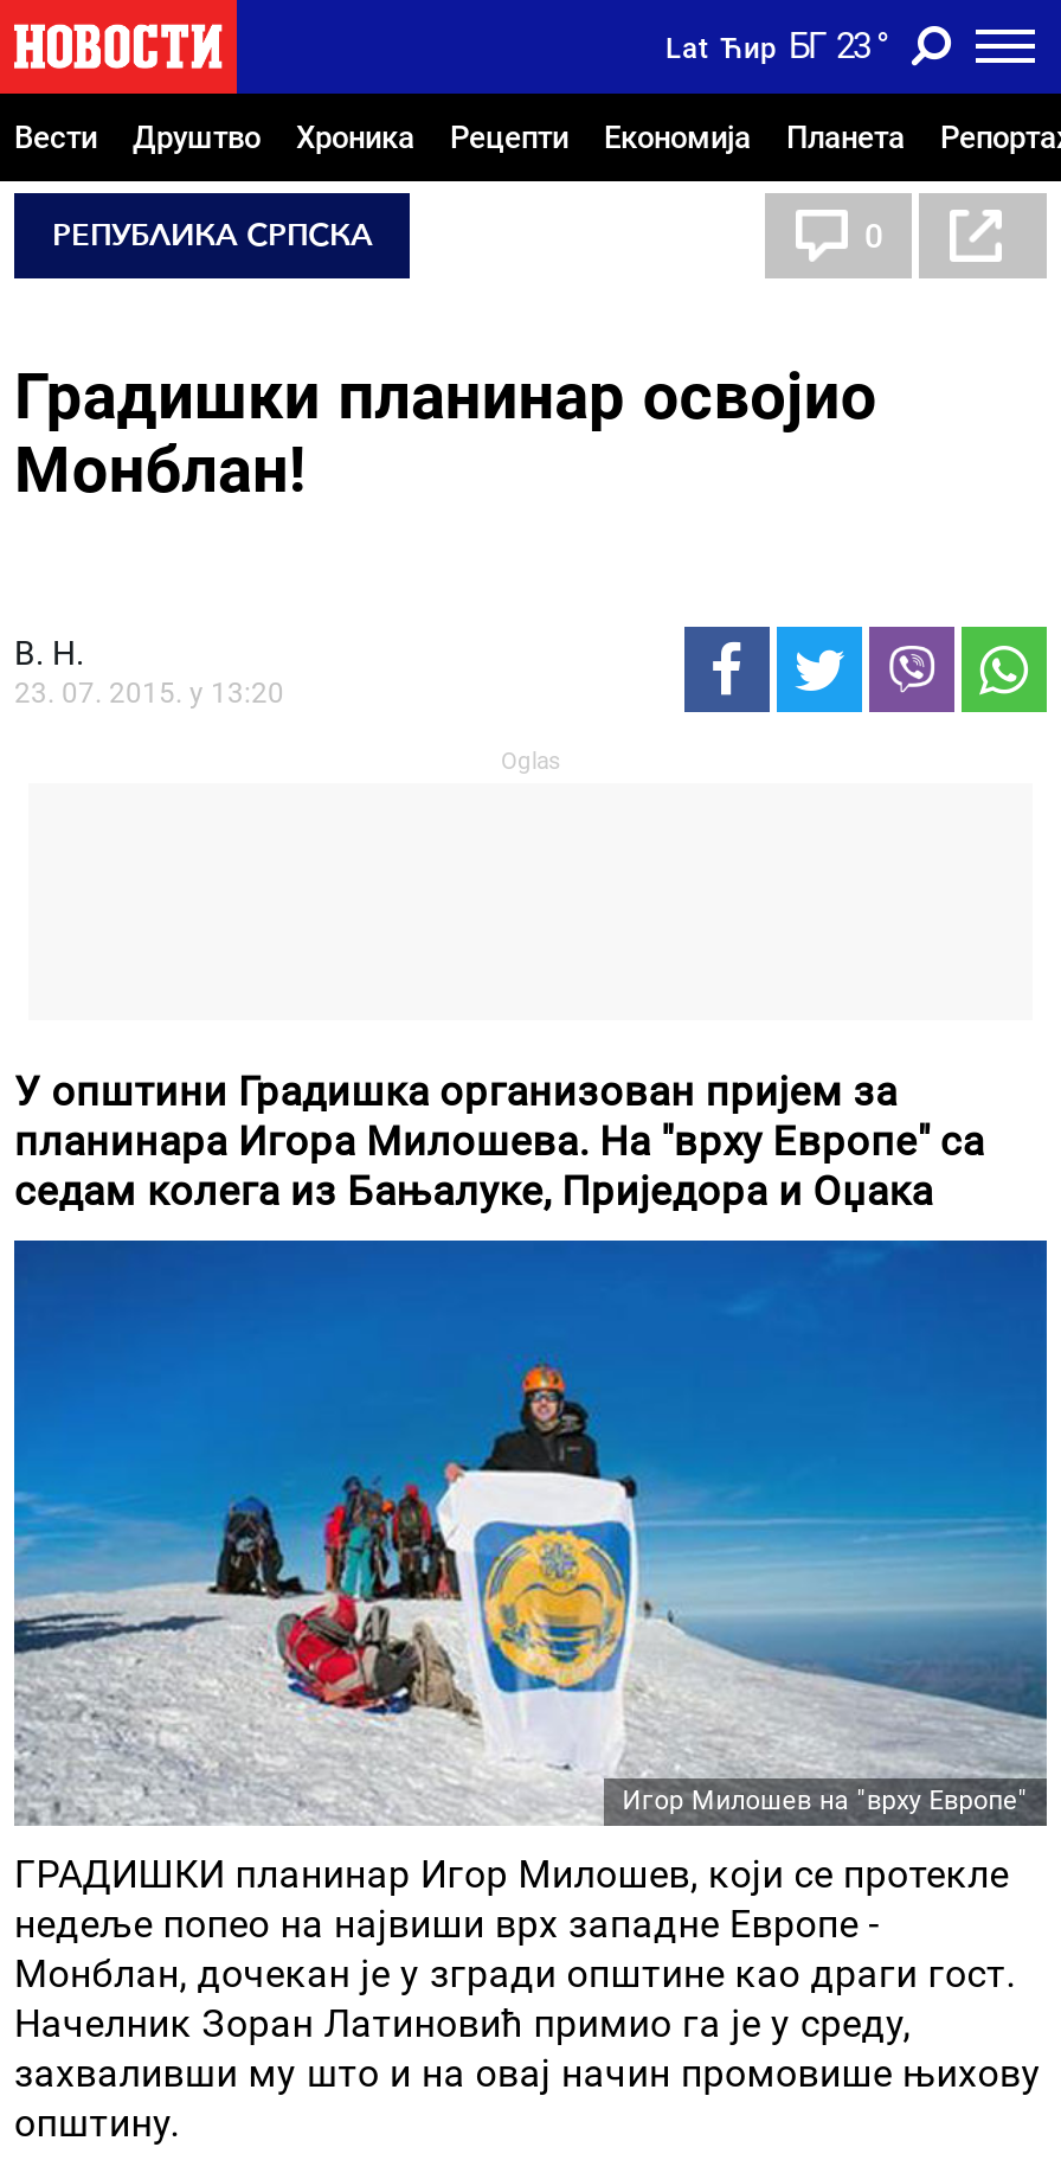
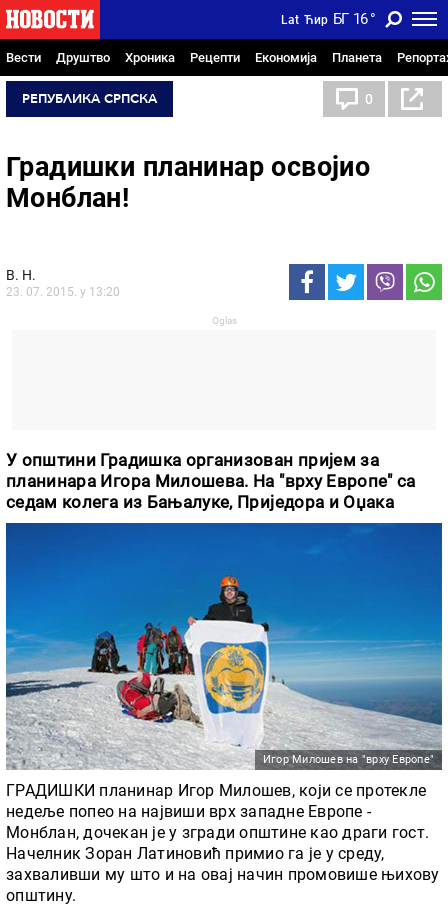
- Lat Ћир БГ 23 °
+ Lat Ћир БГ 16 °
